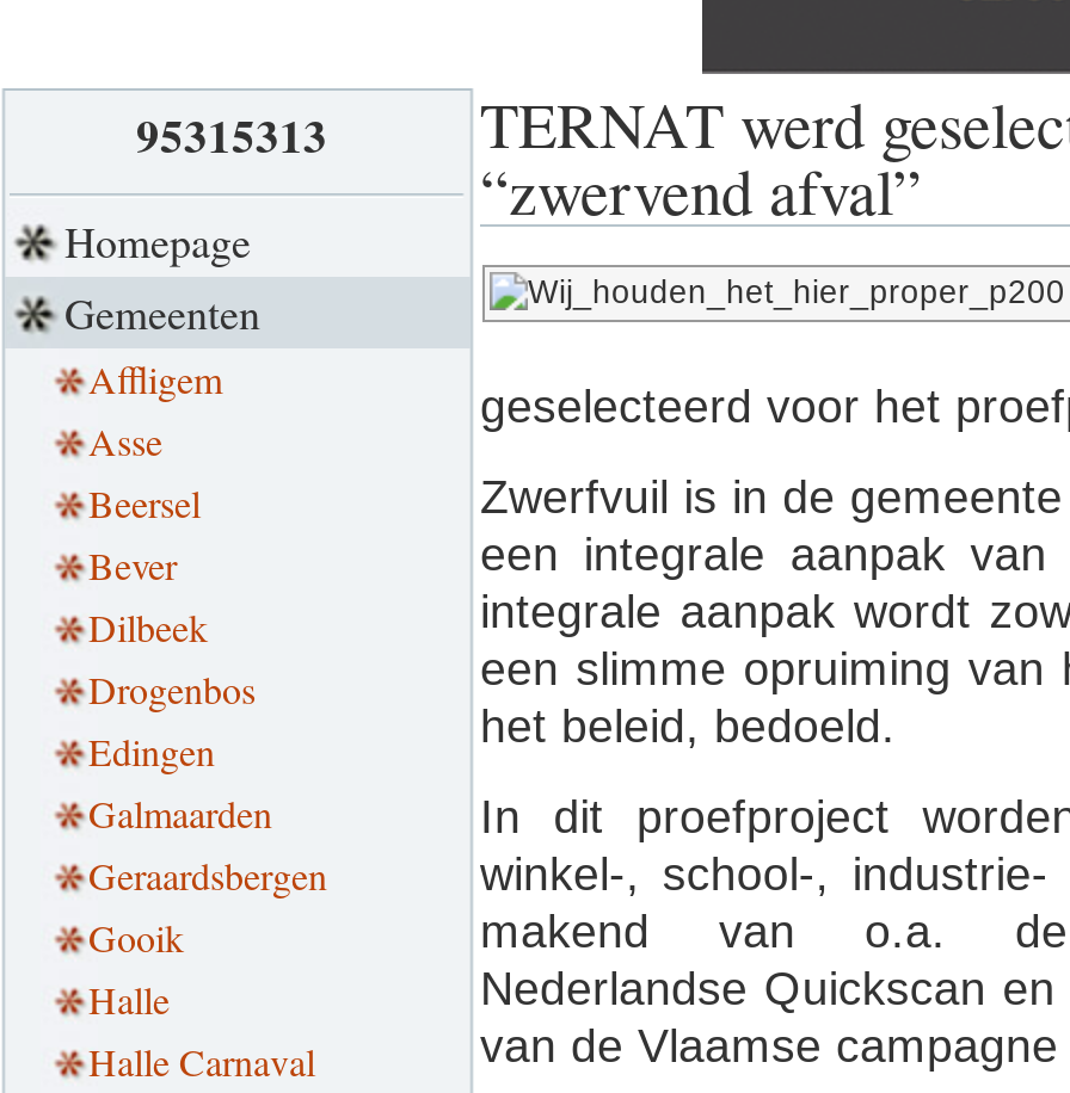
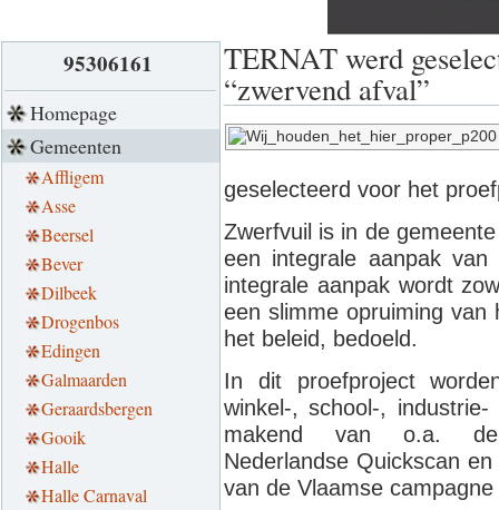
- 95315313
+ 95306161
